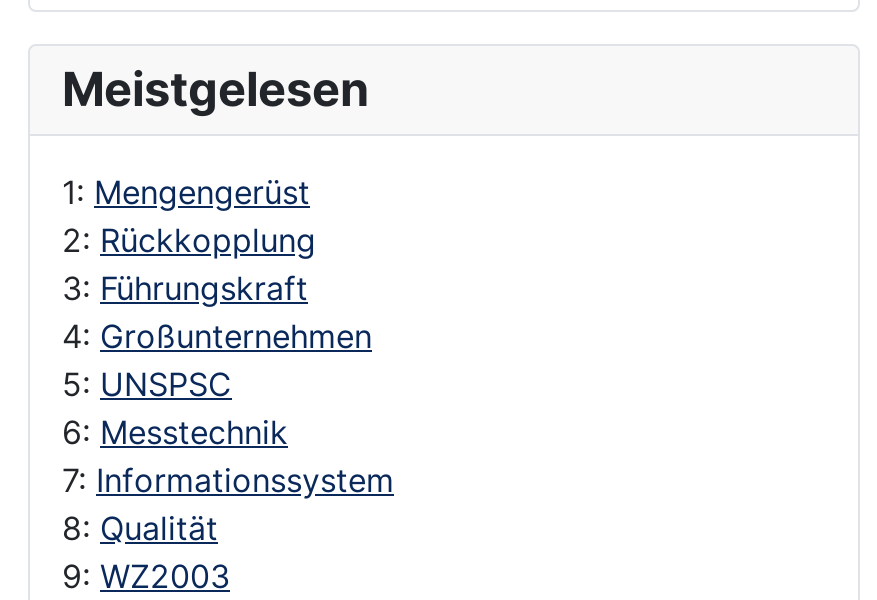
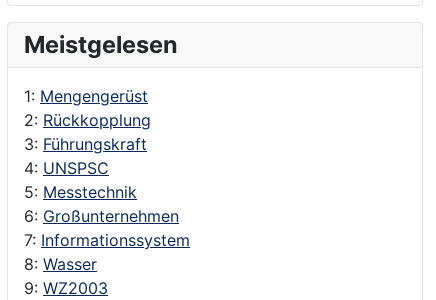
- 4: Großunternehmen
- 5: UNSPSC
- 6: Messtechnik
+ 4: UNSPSC
+ 5: Messtechnik
+ 6: Großunternehmen

- 8: Qualität
+ 8: Wasser
